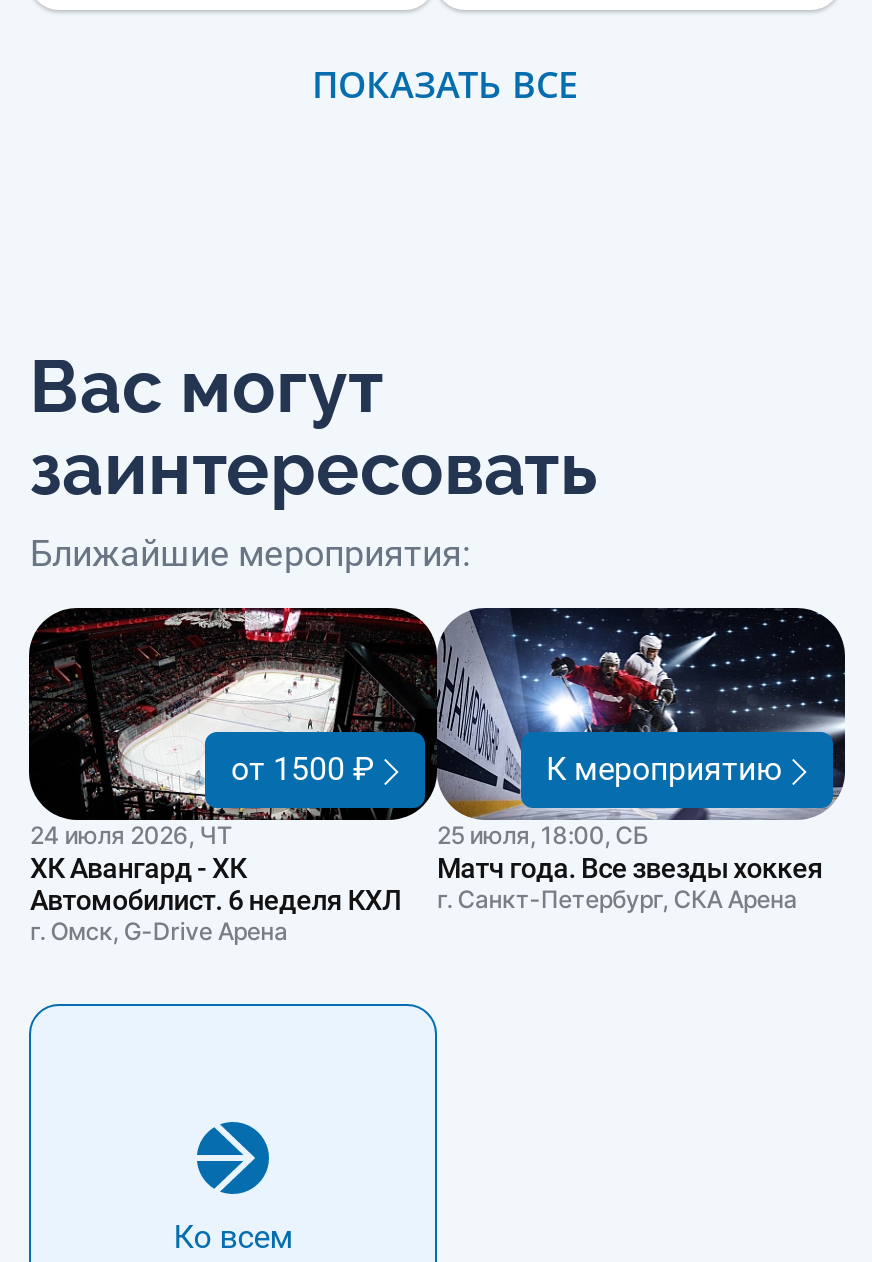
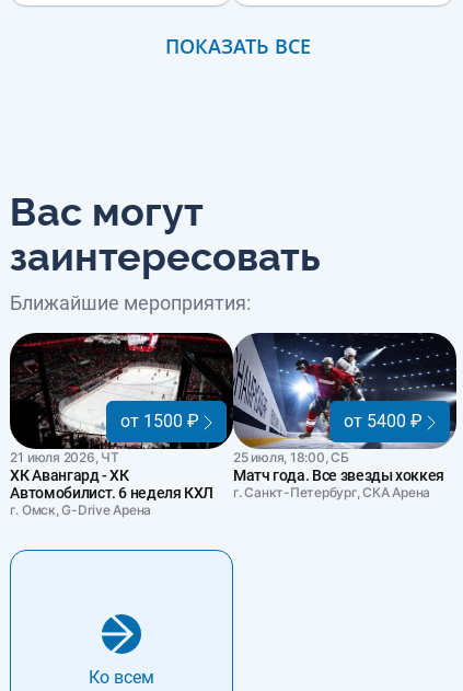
- К мероприятию
+ от 5400 ₽

- 24 июля 2026, ЧТ
+ 21 июля 2026, ЧТ
